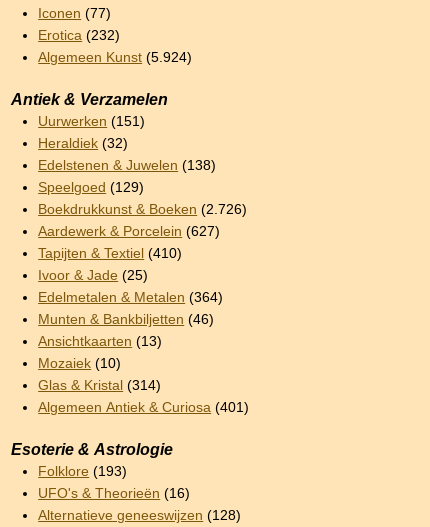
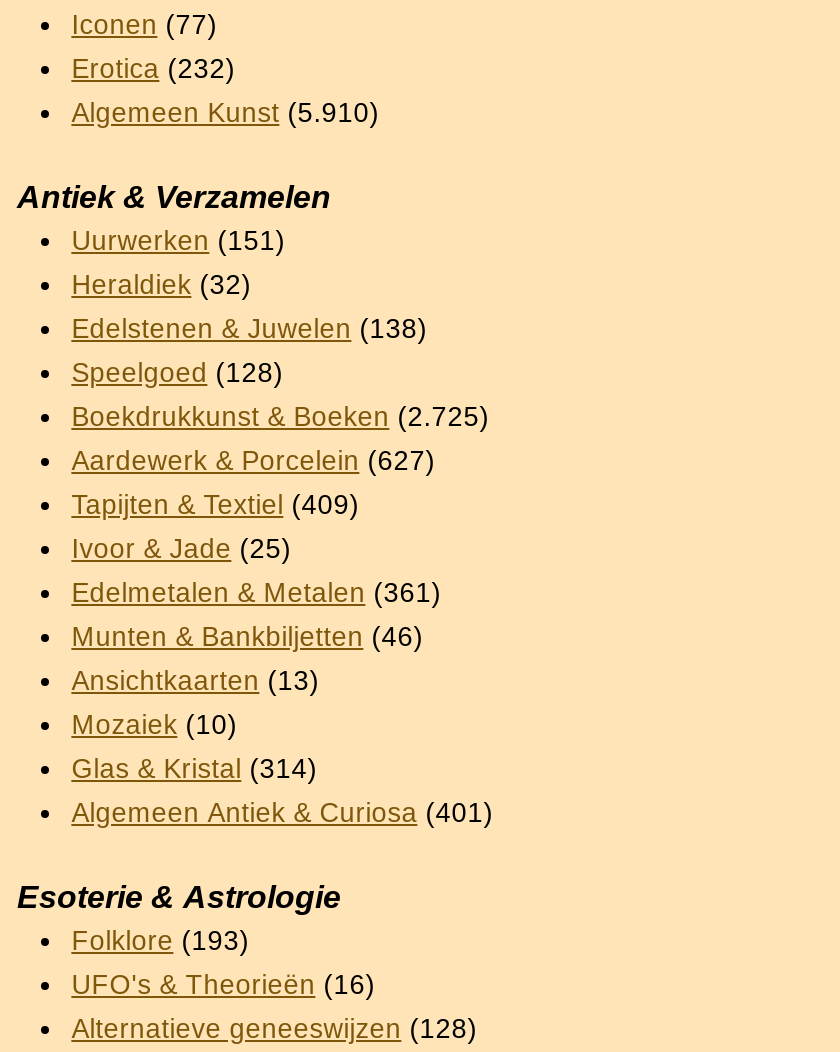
- Algemeen Kunst (5.924)
+ Algemeen Kunst (5.910)

- Speelgoed (129)
+ Speelgoed (128)

- Boekdrukkunst & Boeken (2.726)
+ Boekdrukkunst & Boeken (2.725)

- Tapijten & Textiel (410)
+ Tapijten & Textiel (409)

- Edelmetalen & Metalen (364)
+ Edelmetalen & Metalen (361)
